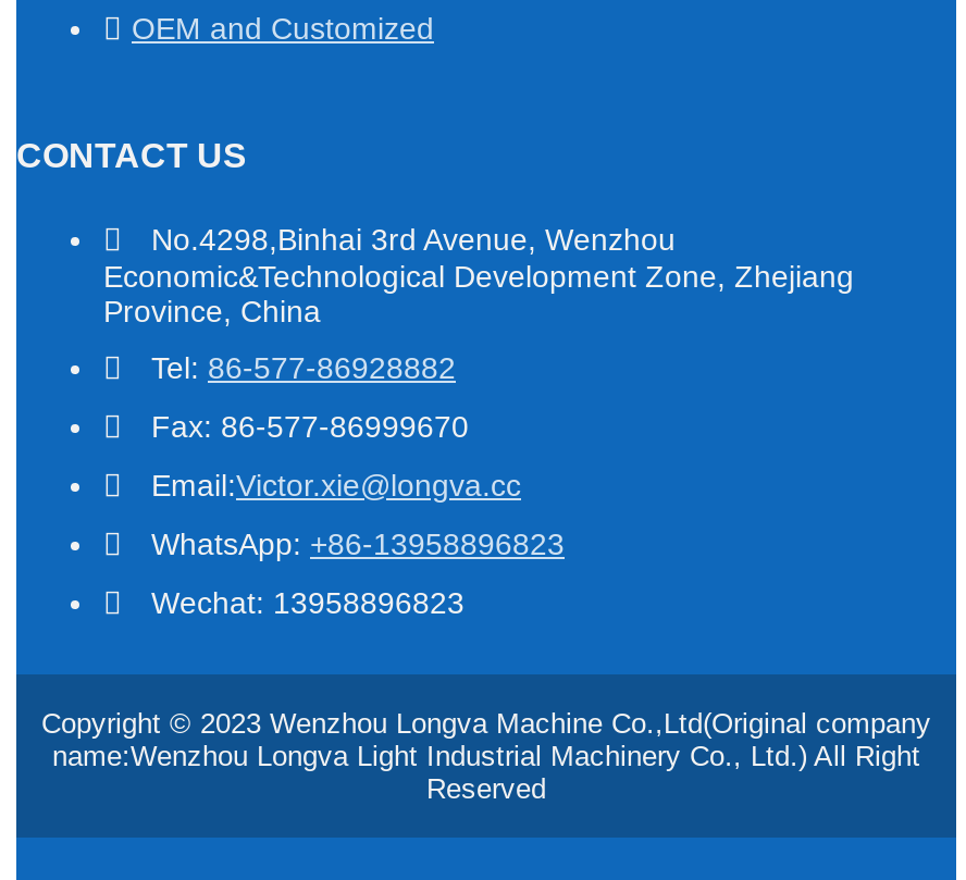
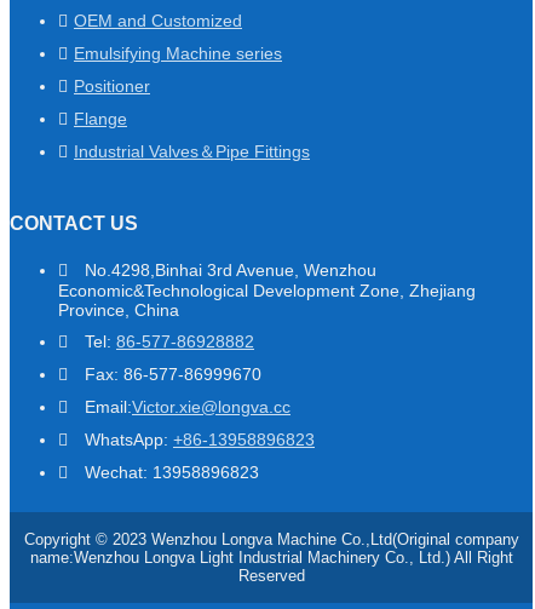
+ Emulsifying Machine series
+ Positioner
+ Flange
+ Industrial Valves＆Pipe Fittings
